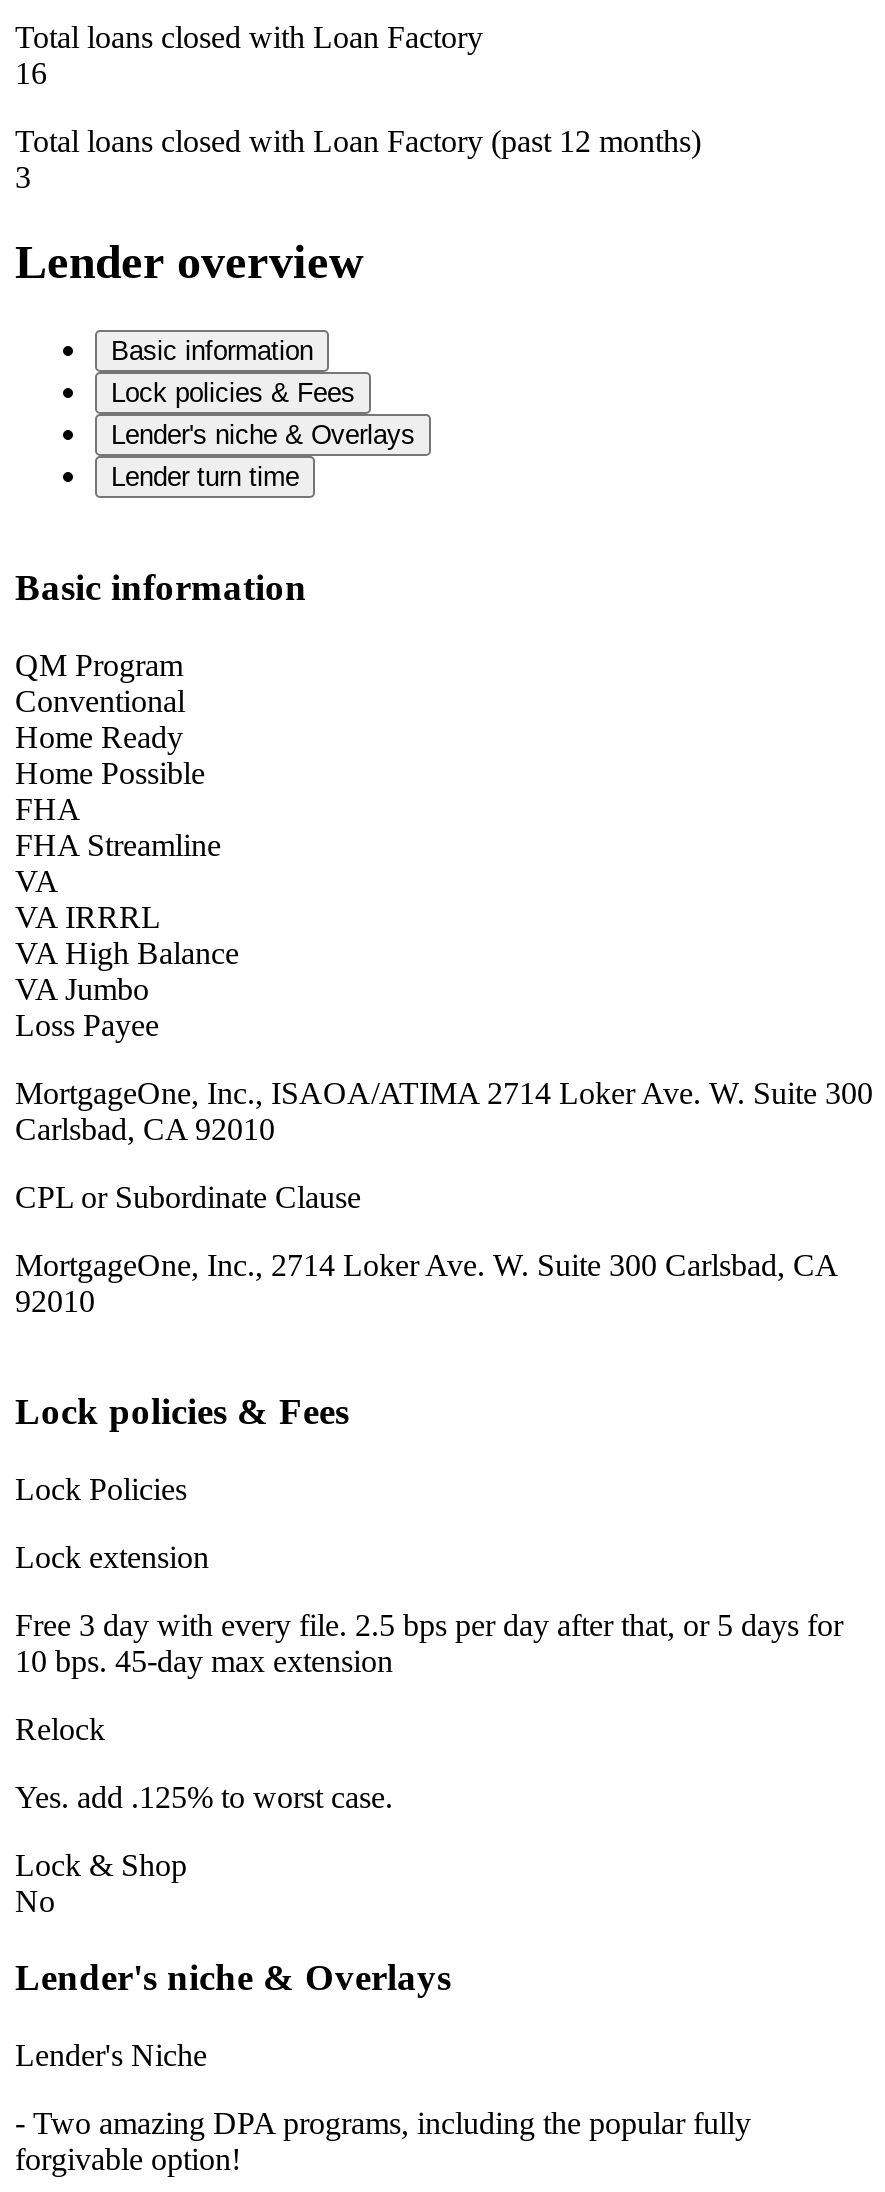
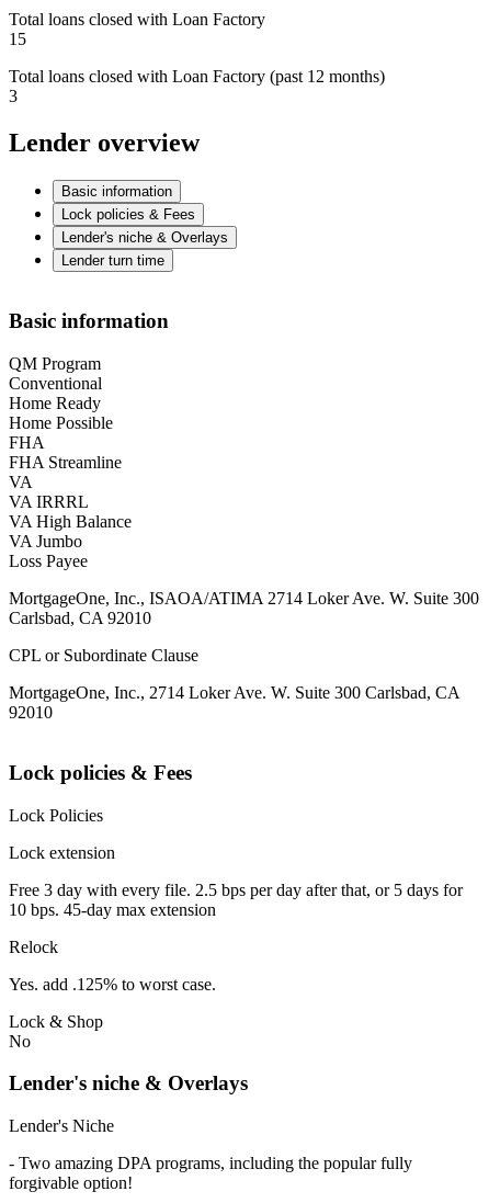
- 16
+ 15
